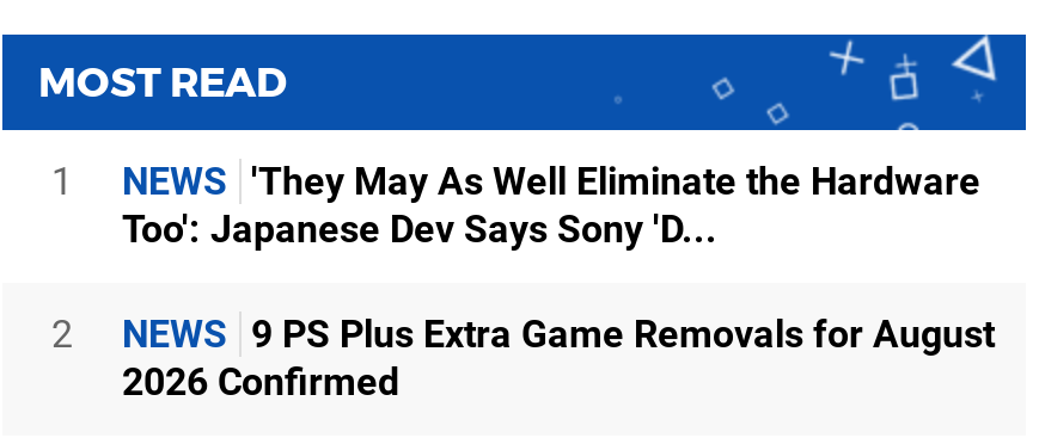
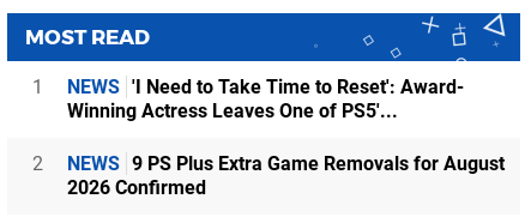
- NEWS 'They May As Well Eliminate the Hardware
- Too': Japanese Dev Says Sony 'D...
+ NEWS 'I Need to Take Time to Reset': Award-
+ Winning Actress Leaves One of PS5'...
